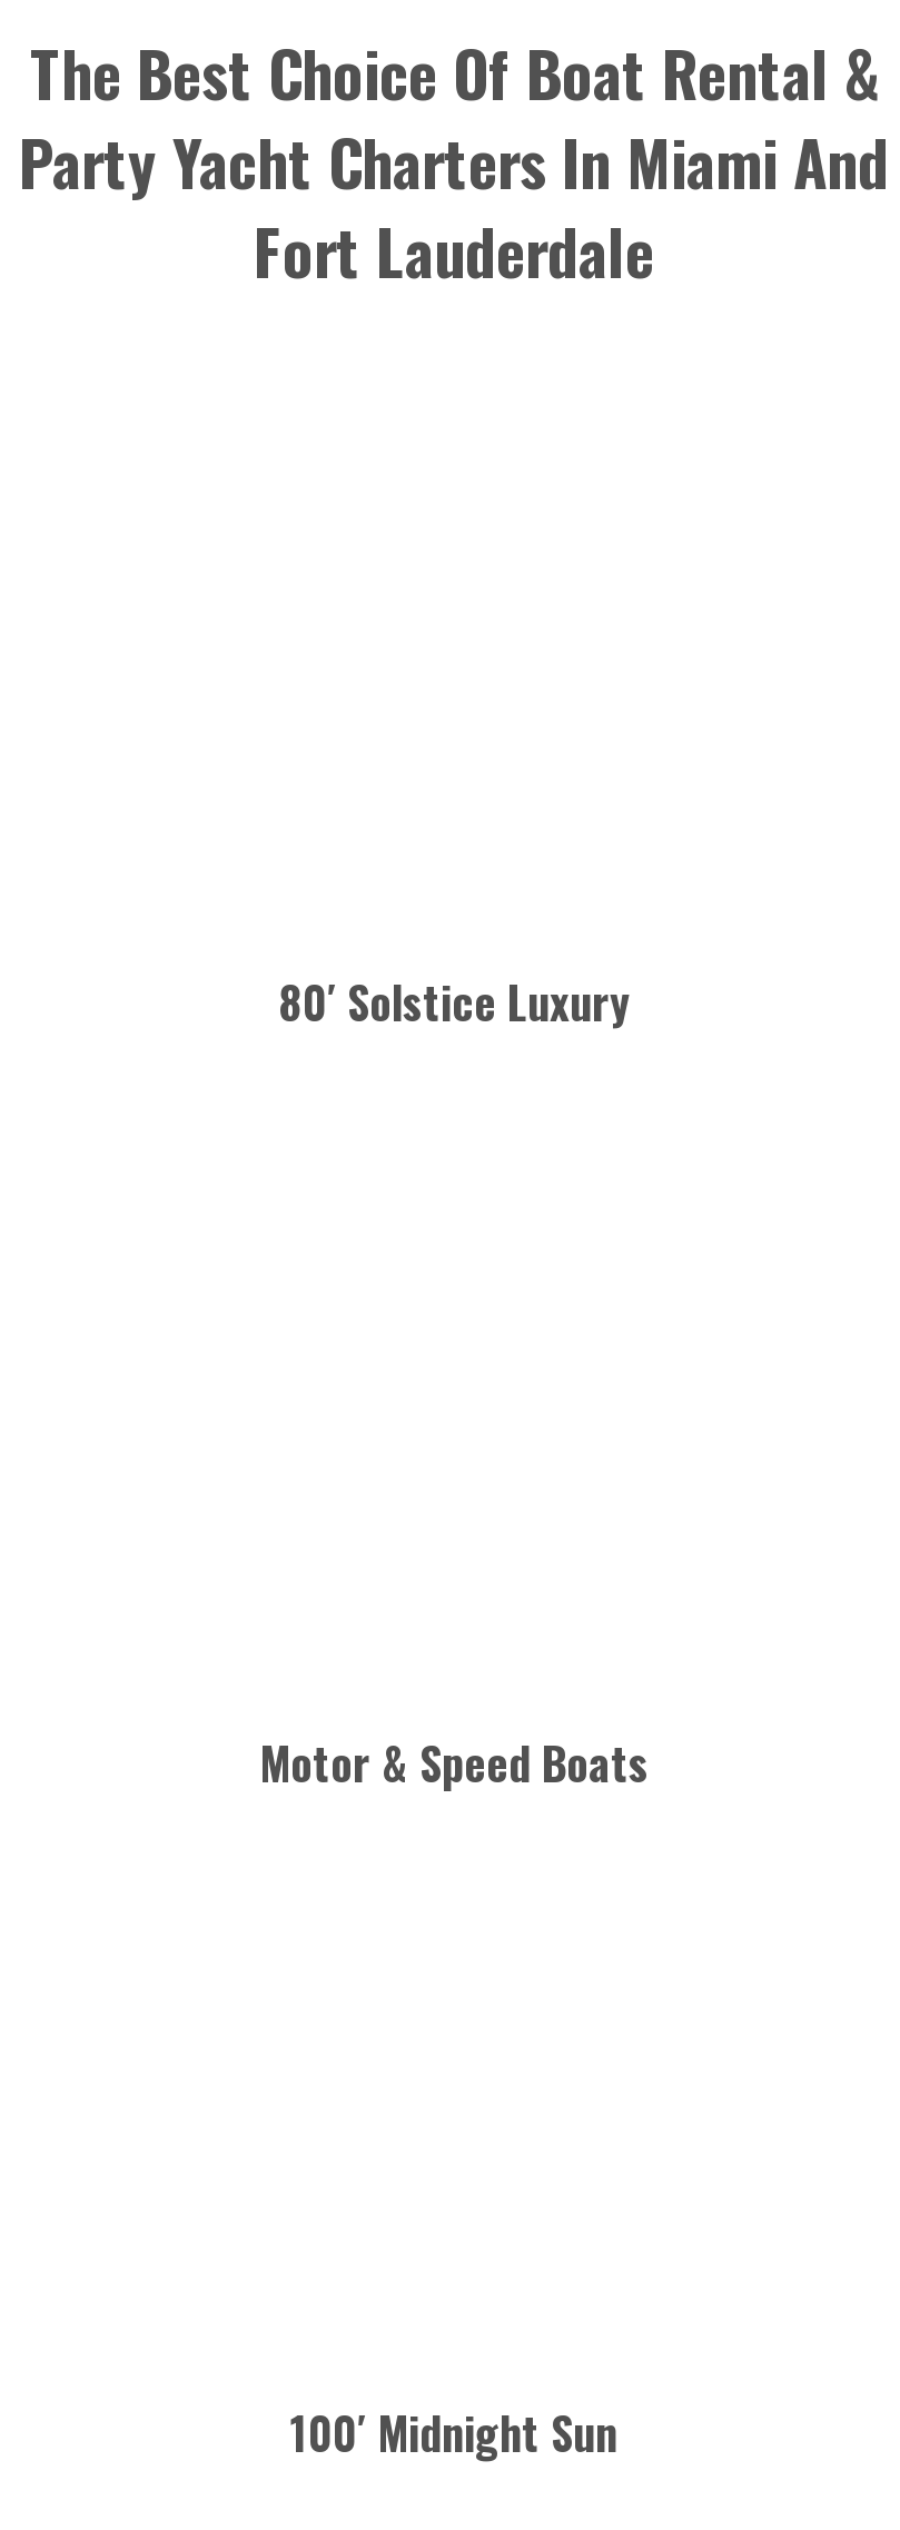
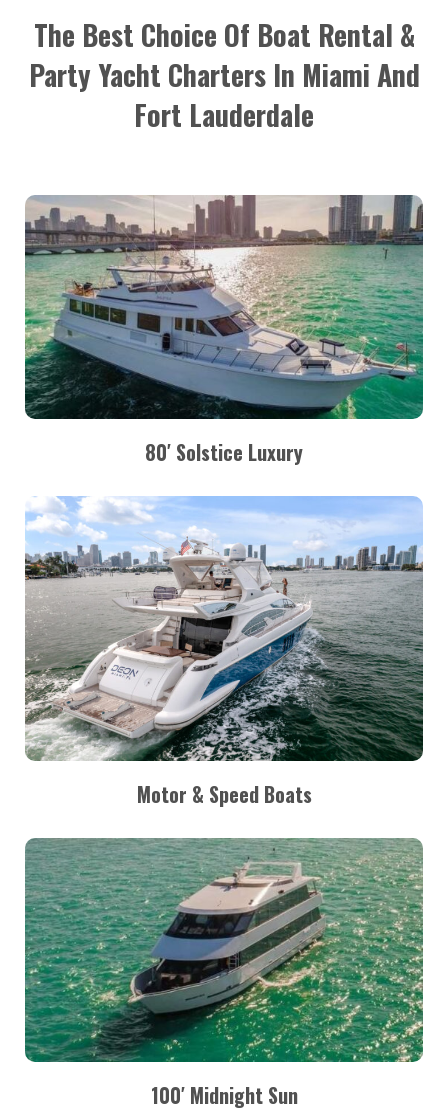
+ [image]

+ [image]

+ [image]
